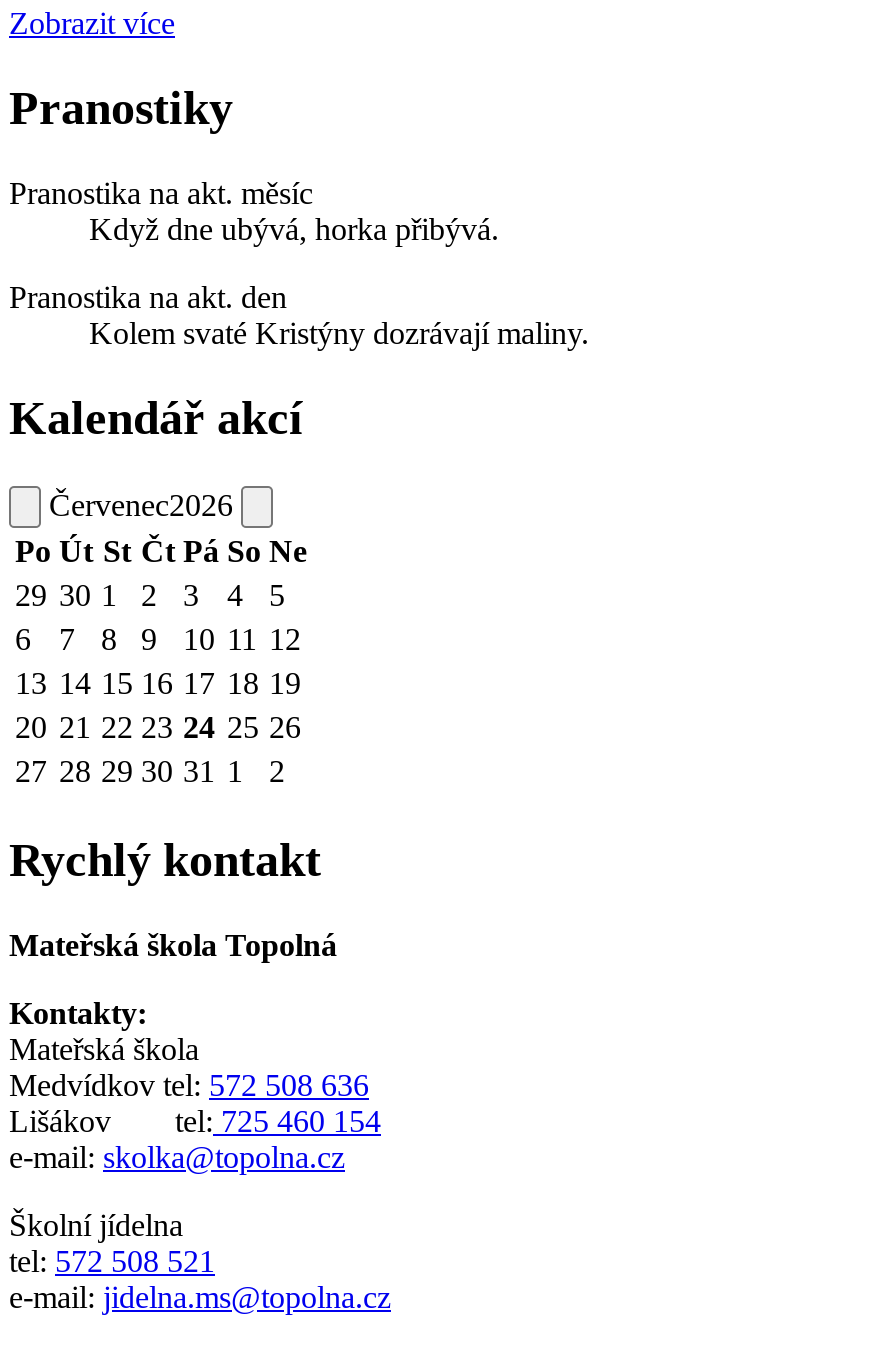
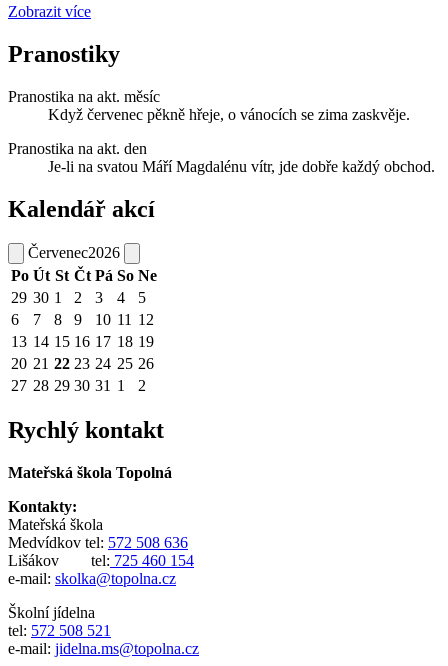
- Když dne ubývá, horka přibývá.
+ Když červenec pěkně hřeje, o vánocích se zima zaskvěje.

- Kolem svaté Kristýny dozrávají maliny.
+ Je-li na svatou Máří Magdalénu vítr, jde dobře každý obchod.
